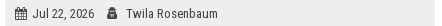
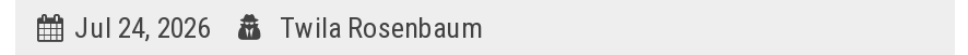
- Jul 22, 2026 Twila Rosenbaum
+ Jul 24, 2026 Twila Rosenbaum
